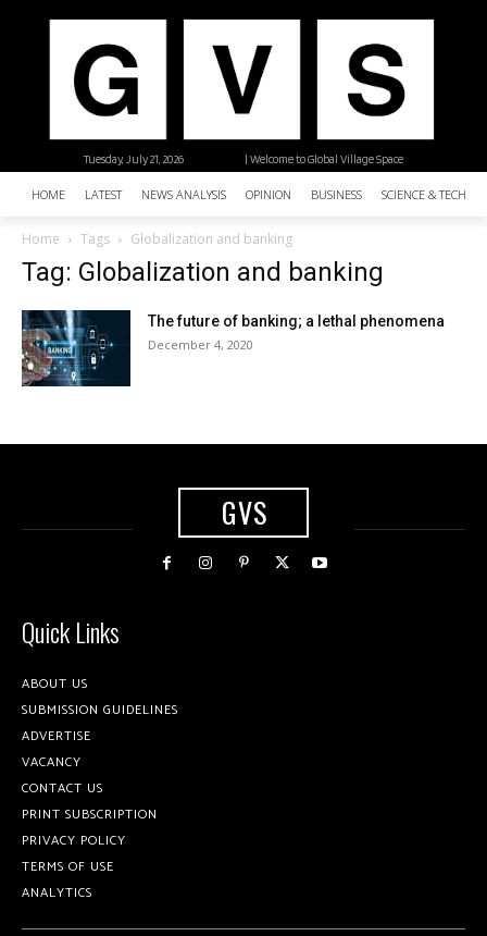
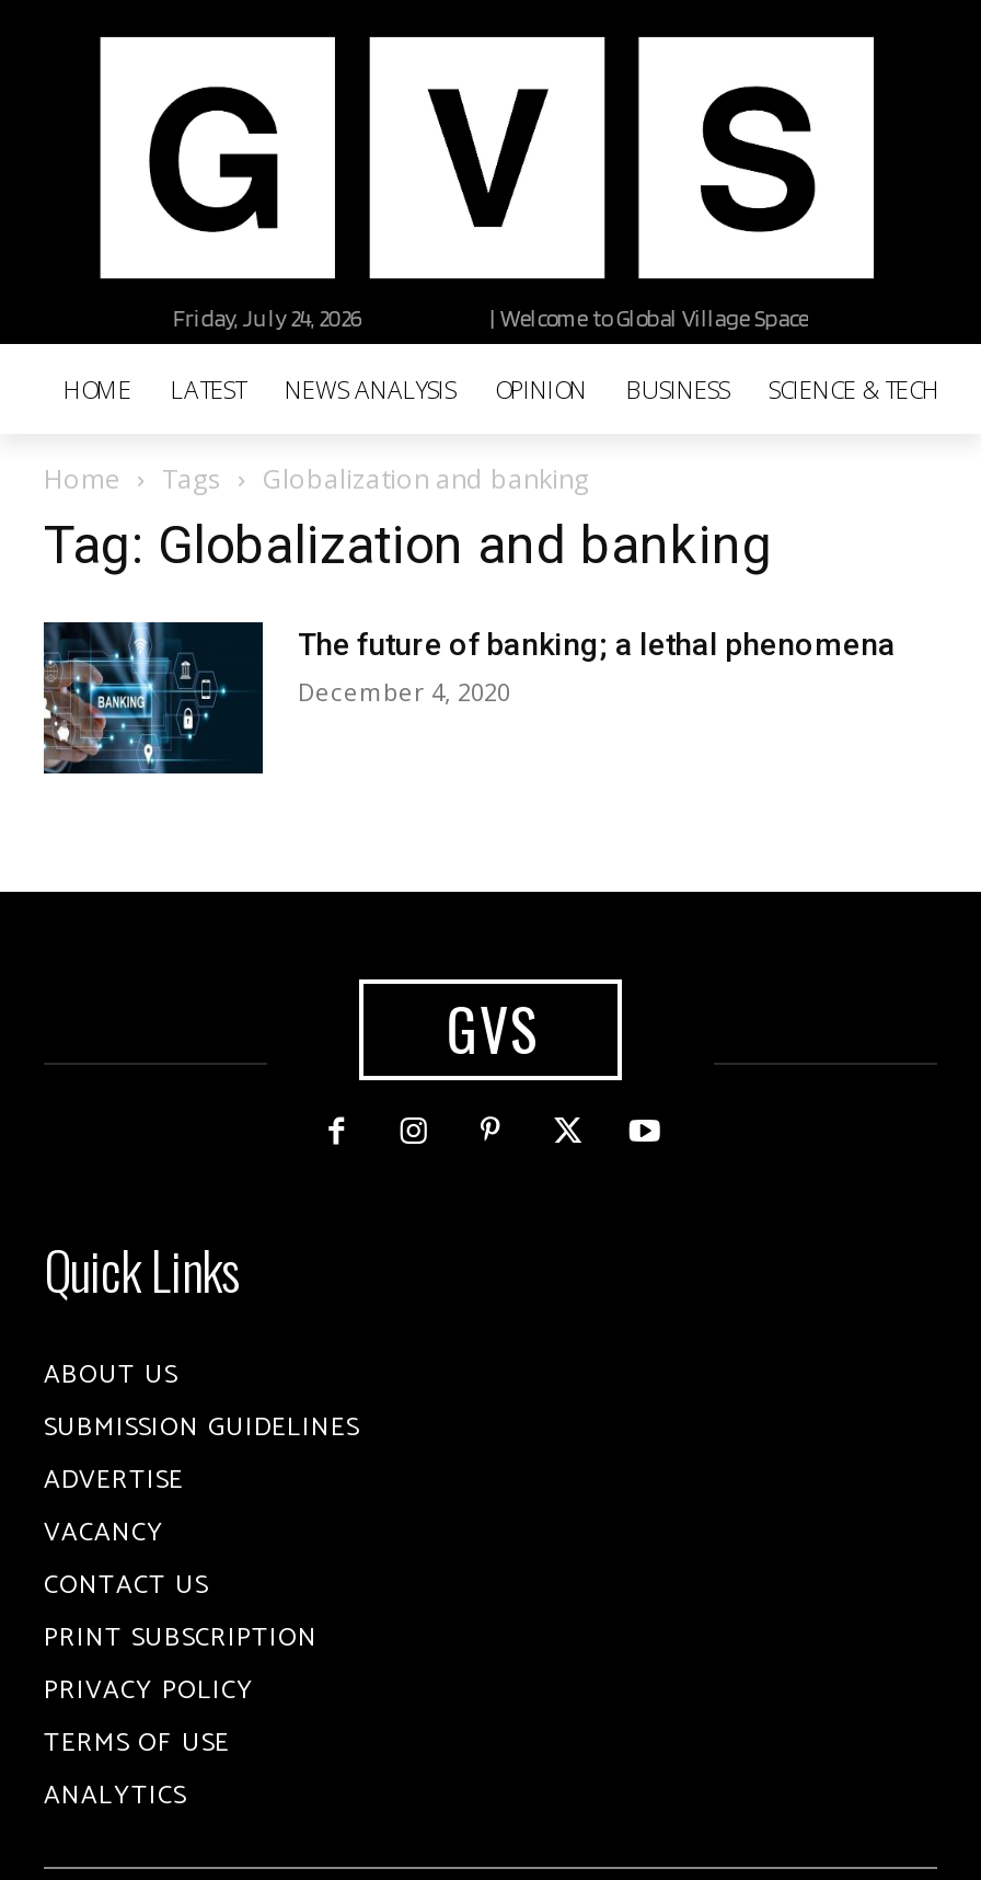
- Tuesday, July 21, 2026
+ Friday, July 24, 2026
